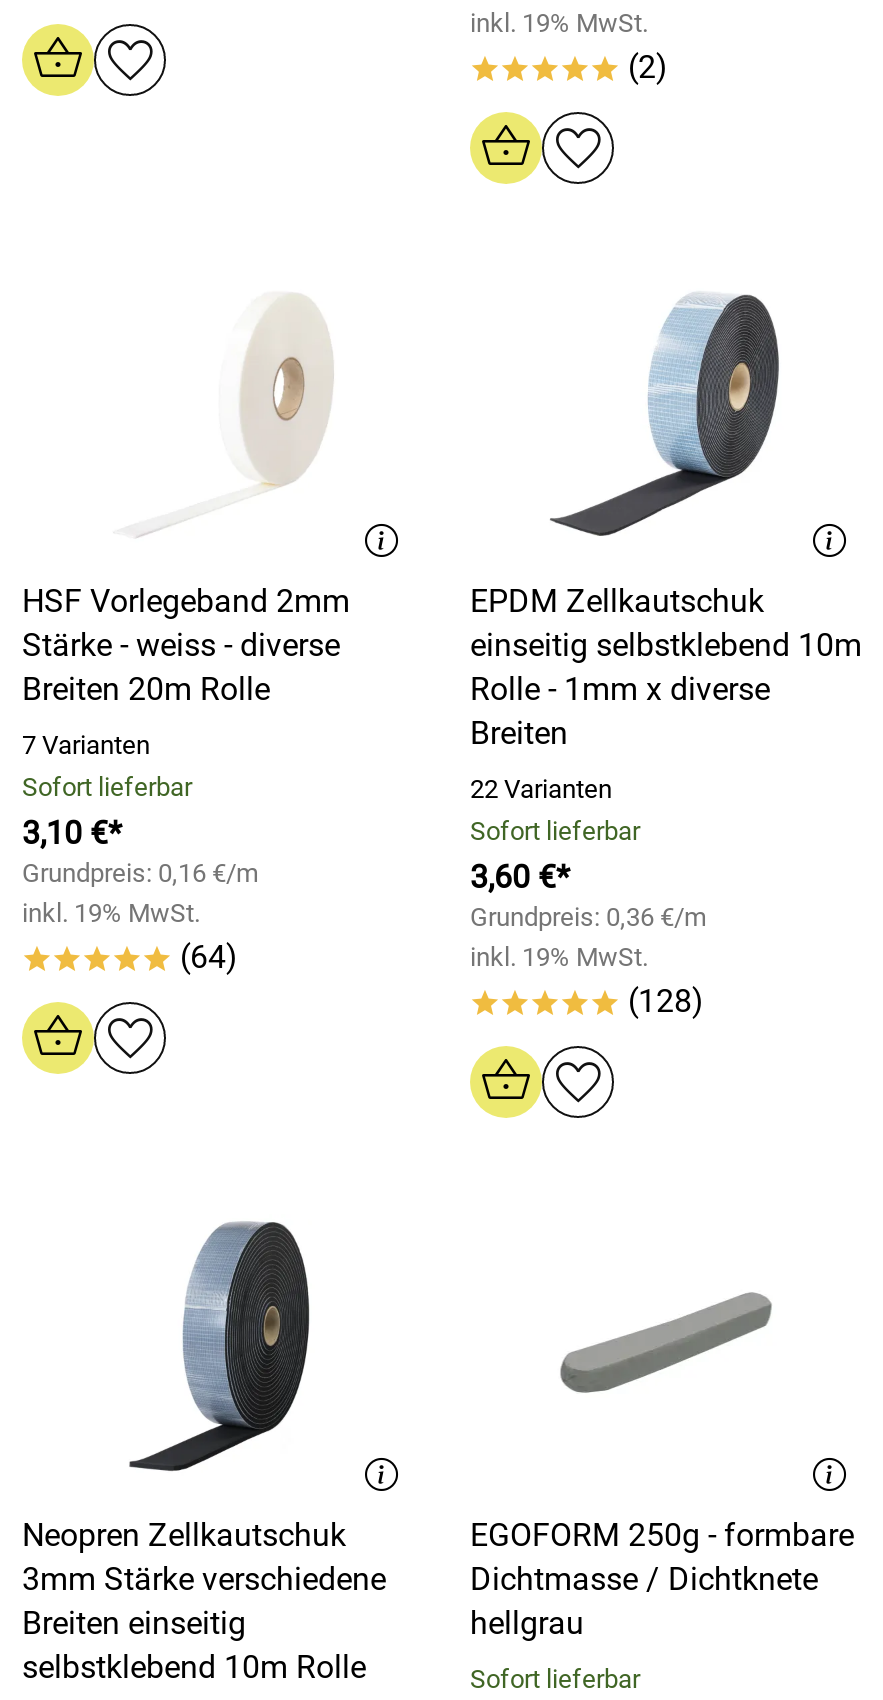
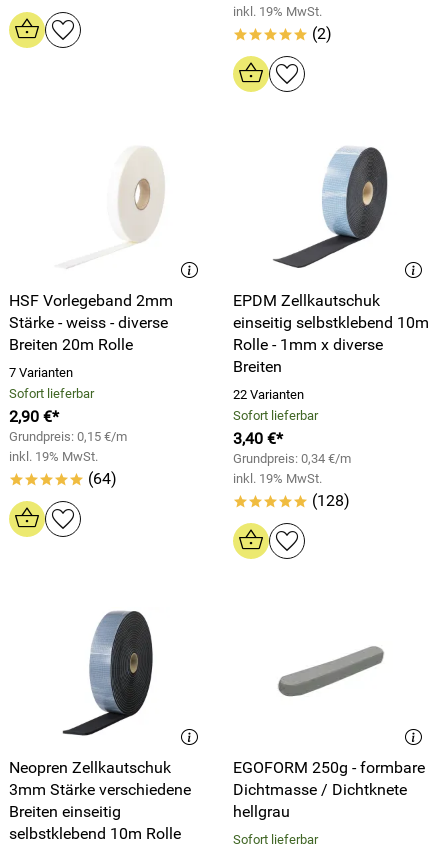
- 3,10 €*
+ 2,90 €*

- Grundpreis: 0,16 €/m
+ Grundpreis: 0,15 €/m

- 3,60 €*
+ 3,40 €*

- Grundpreis: 0,36 €/m
+ Grundpreis: 0,34 €/m
